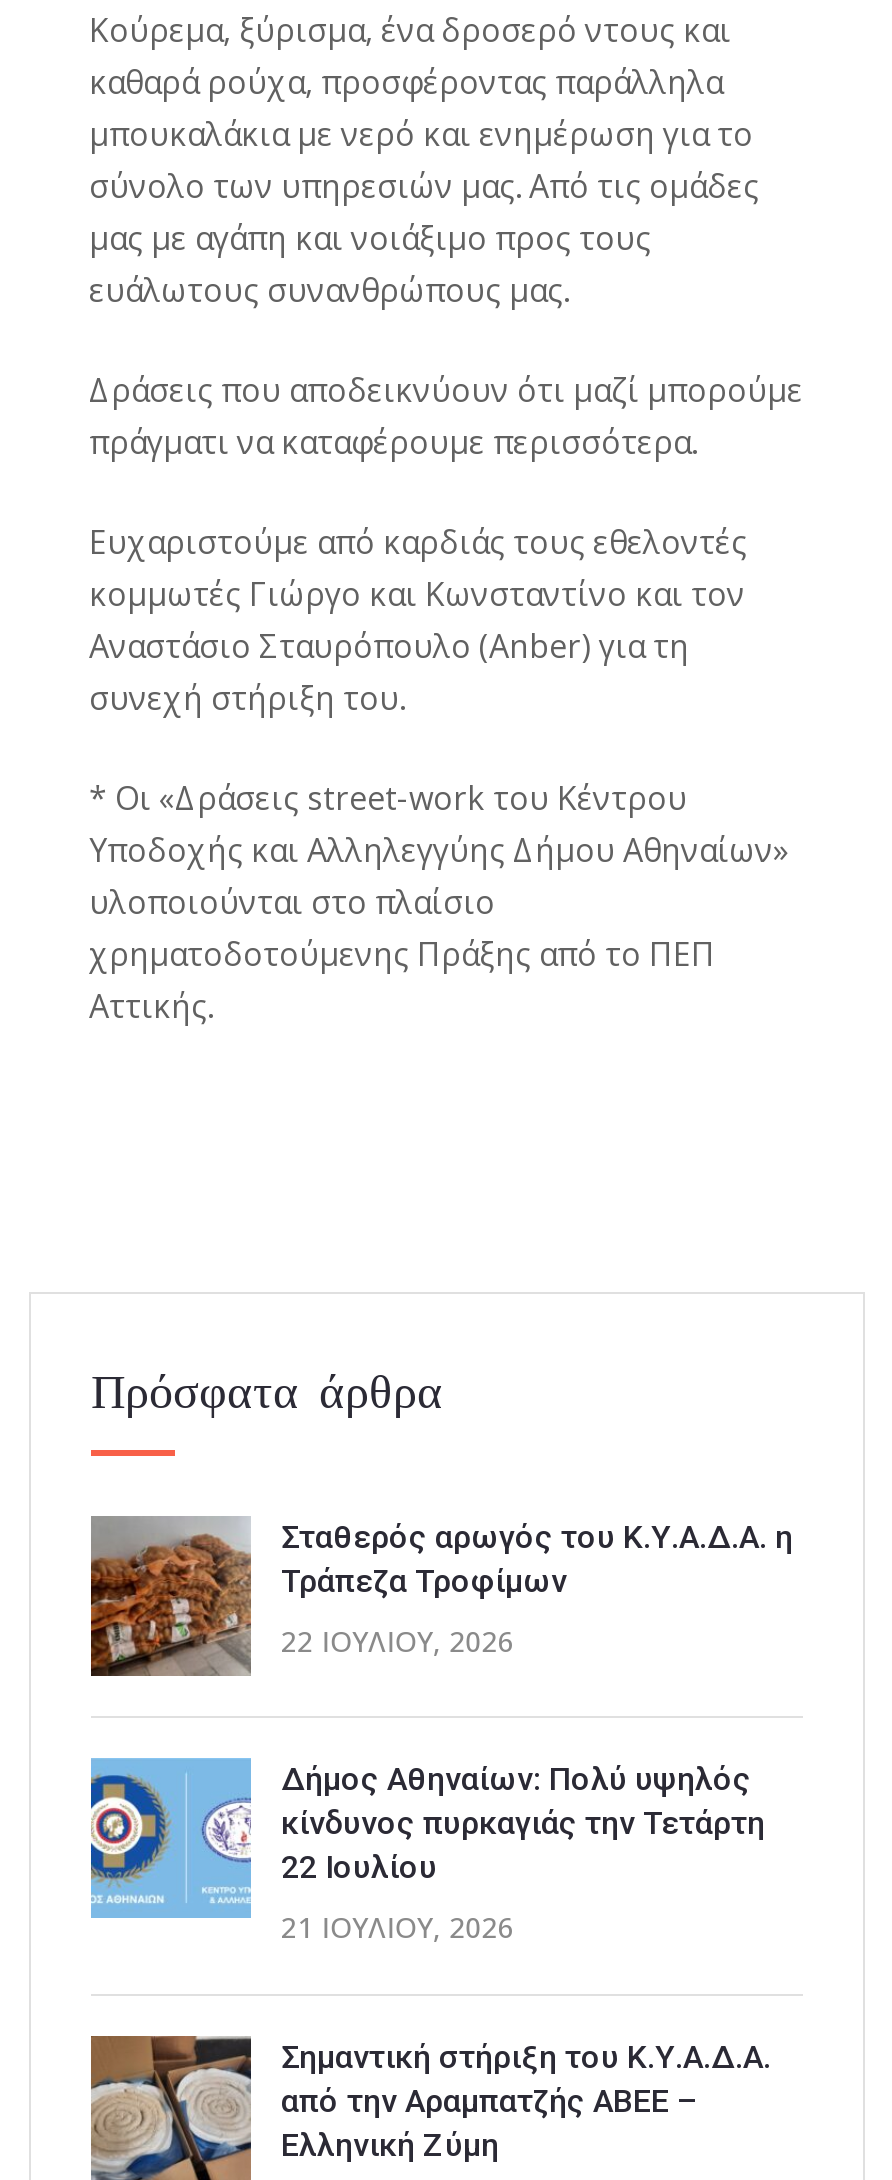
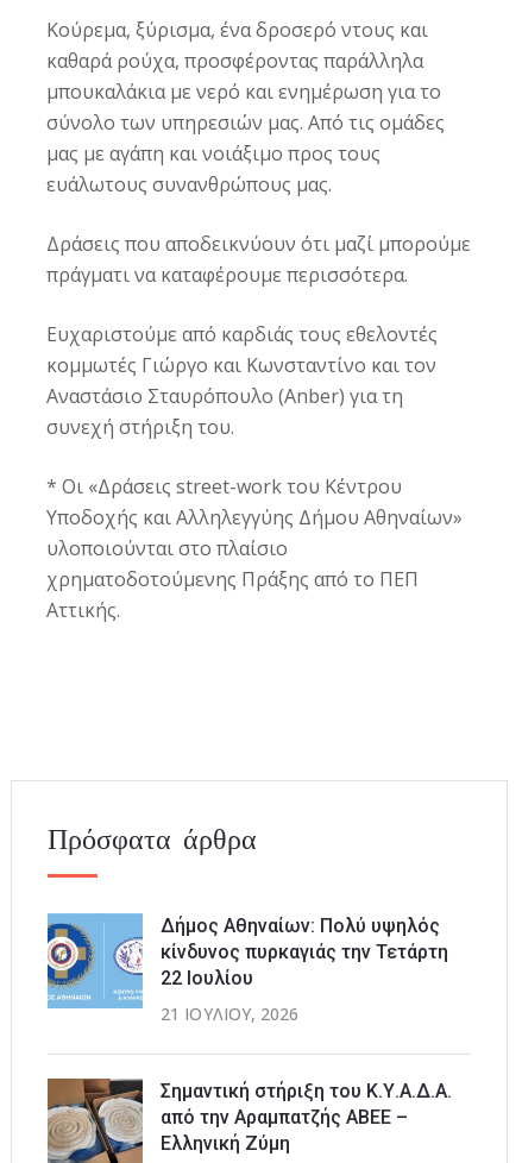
- [image]
- Σταθερός αρωγός του Κ.Υ.Α.Δ.Α. η
- Τράπεζα Τροφίμων
- 22 ΙΟΥΛΊΟΥ, 2026
